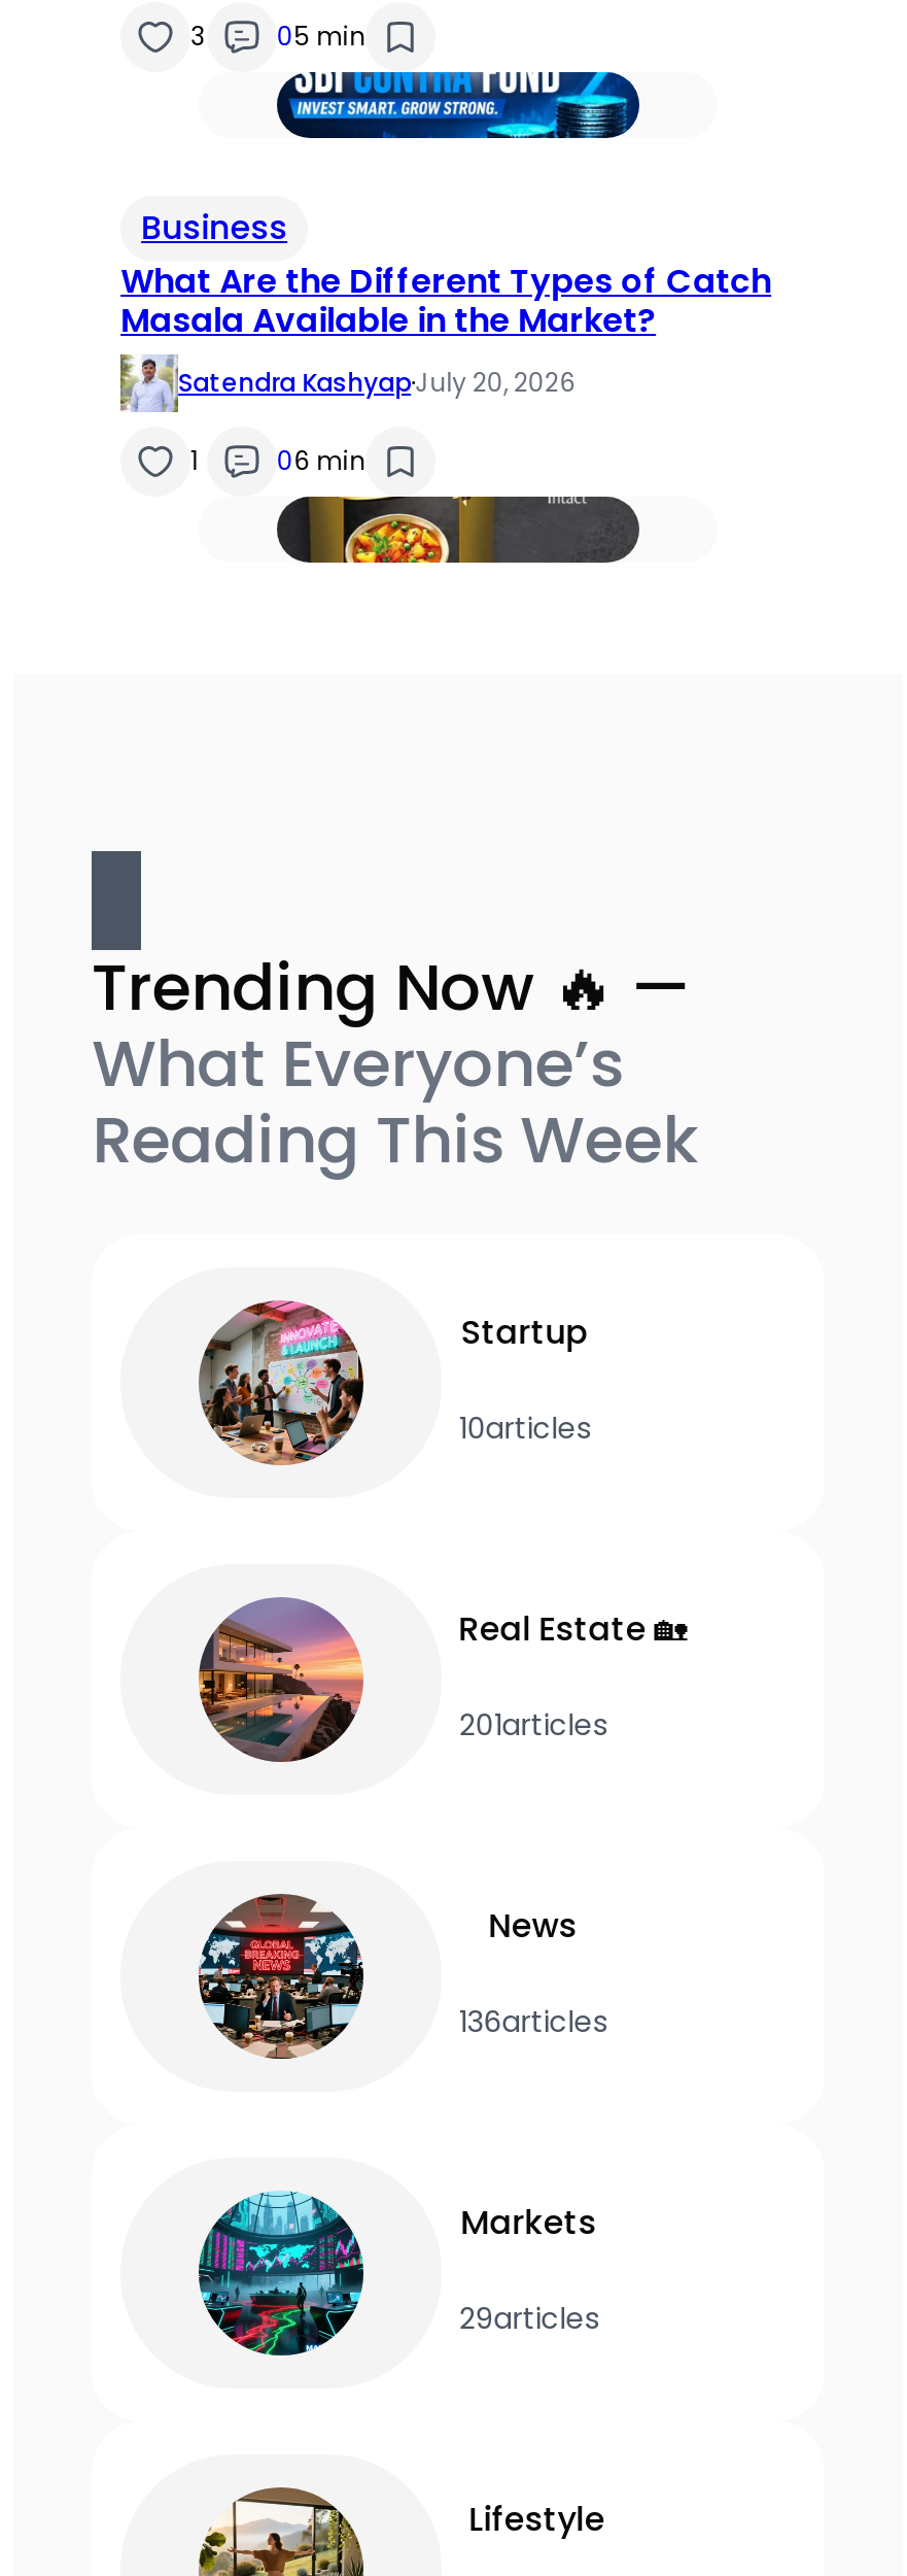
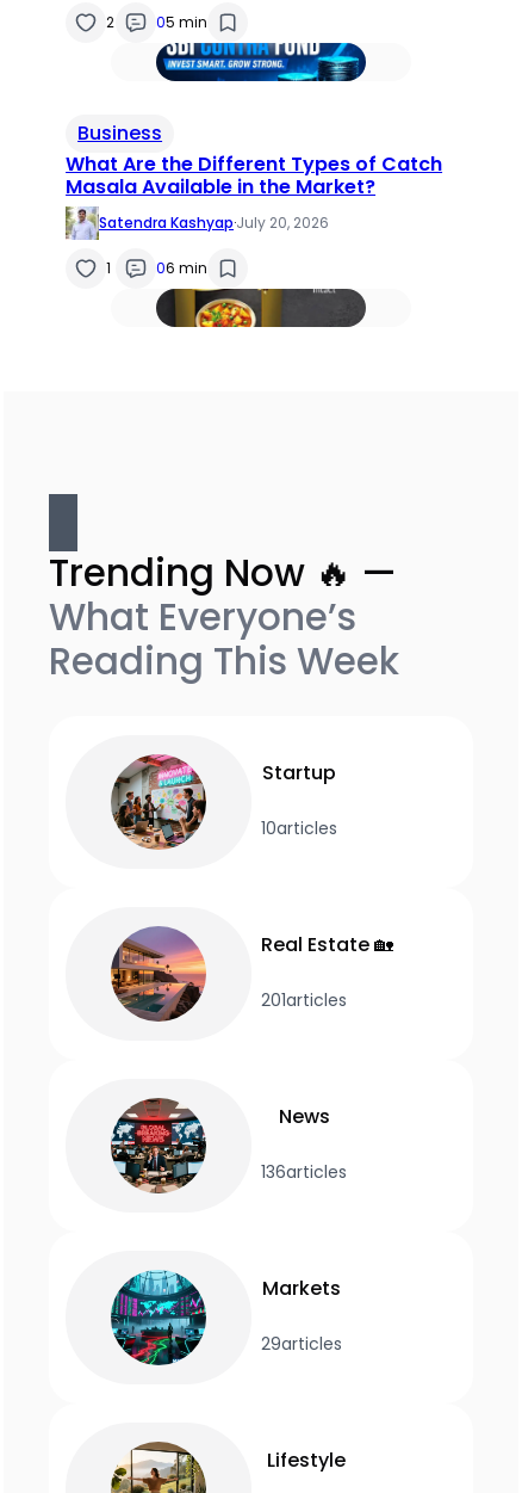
- 3
+ 2
